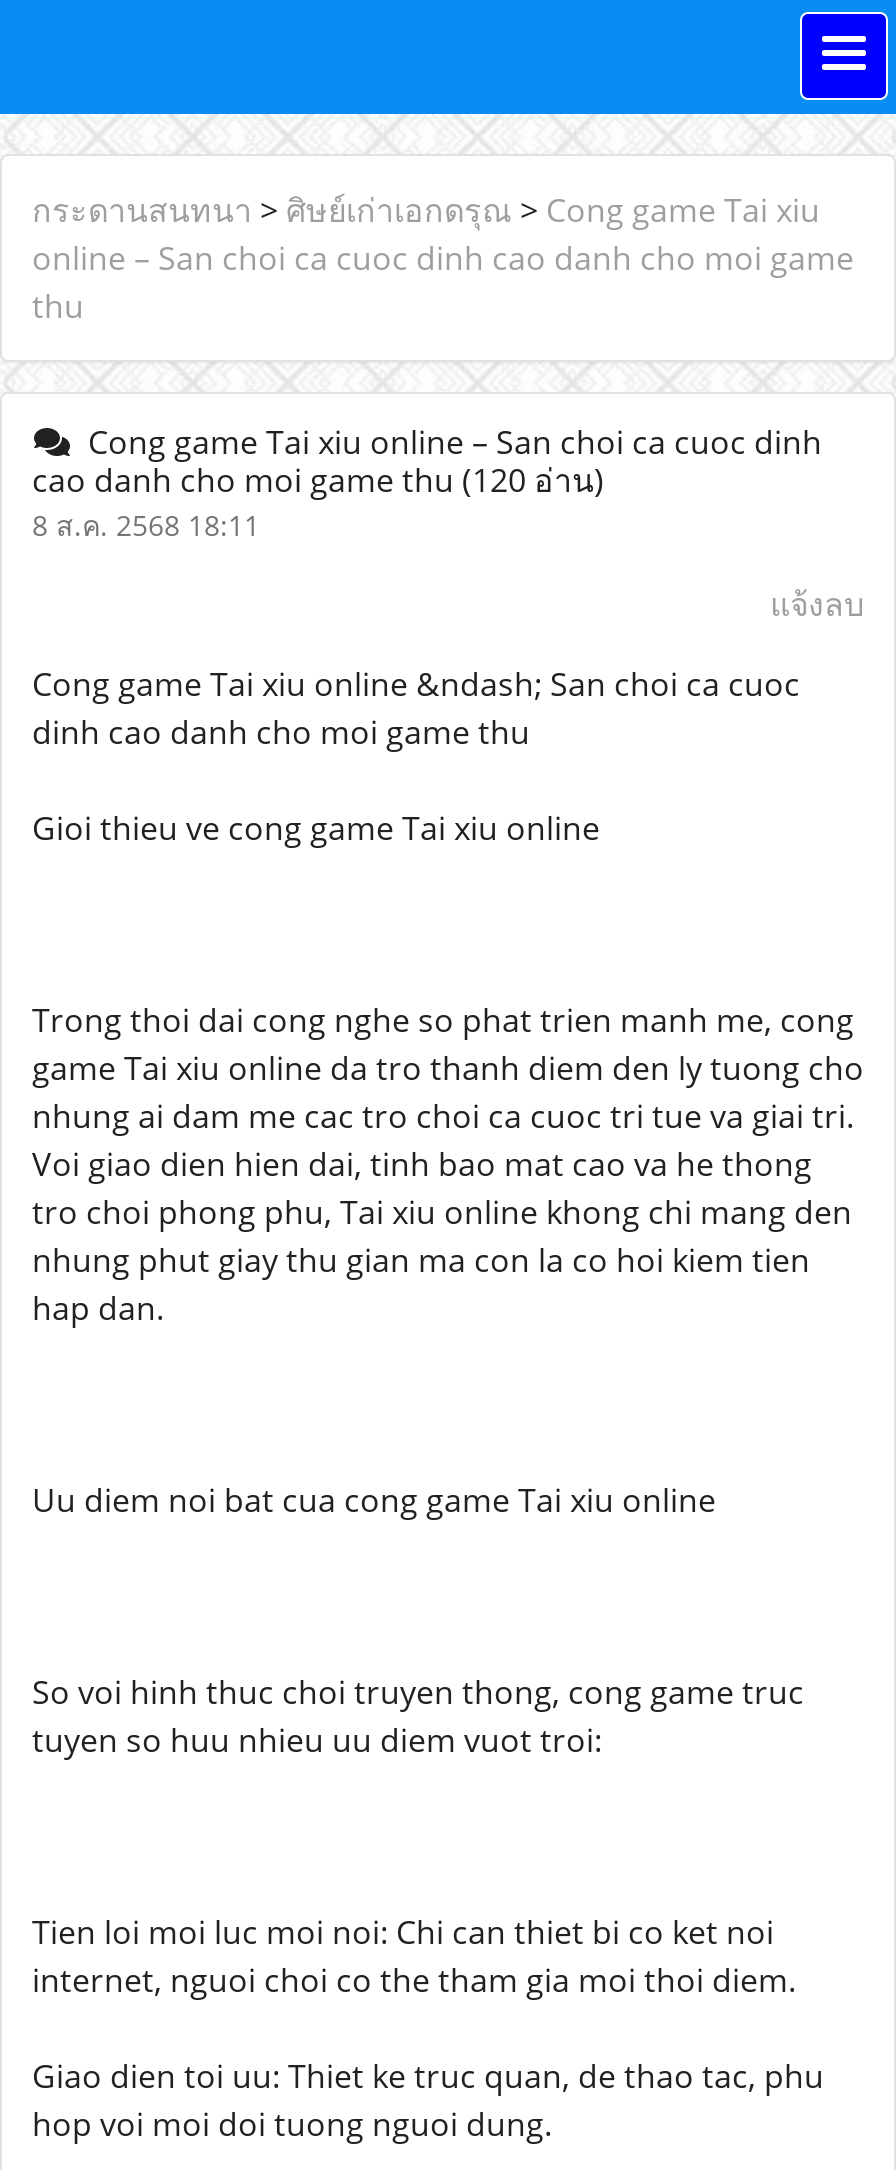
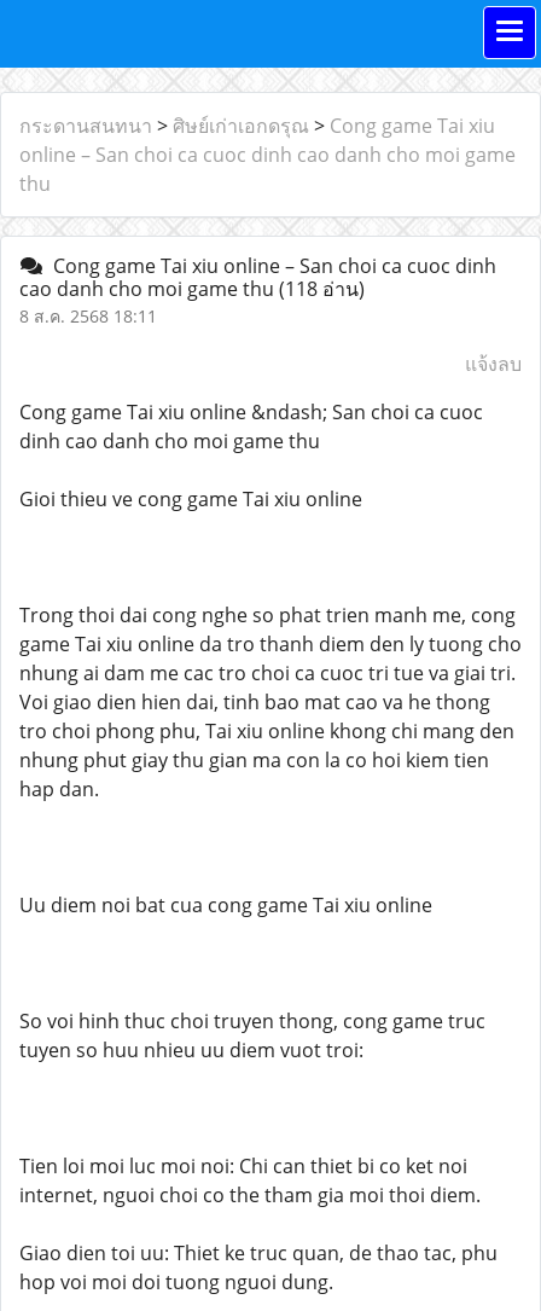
- cao danh cho moi game thu (120 อ่าน)
+ cao danh cho moi game thu (118 อ่าน)
